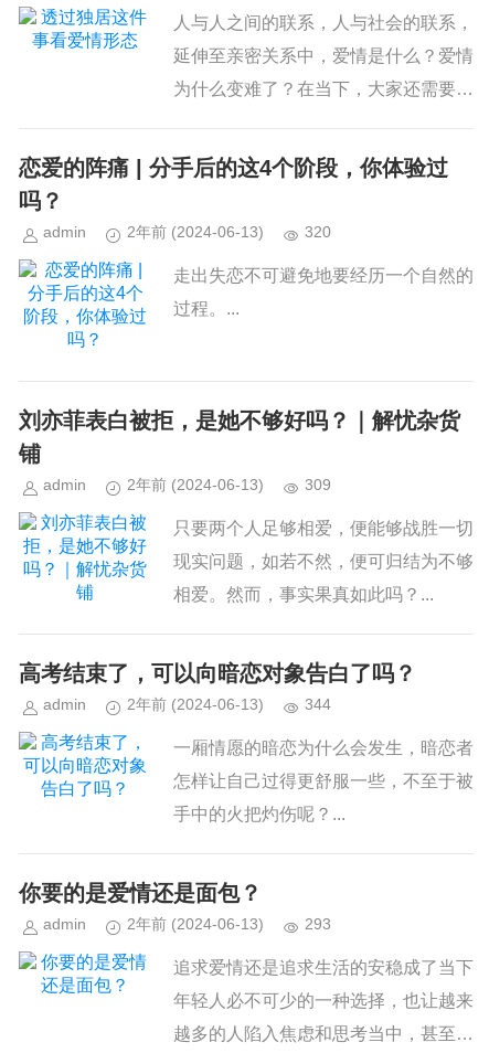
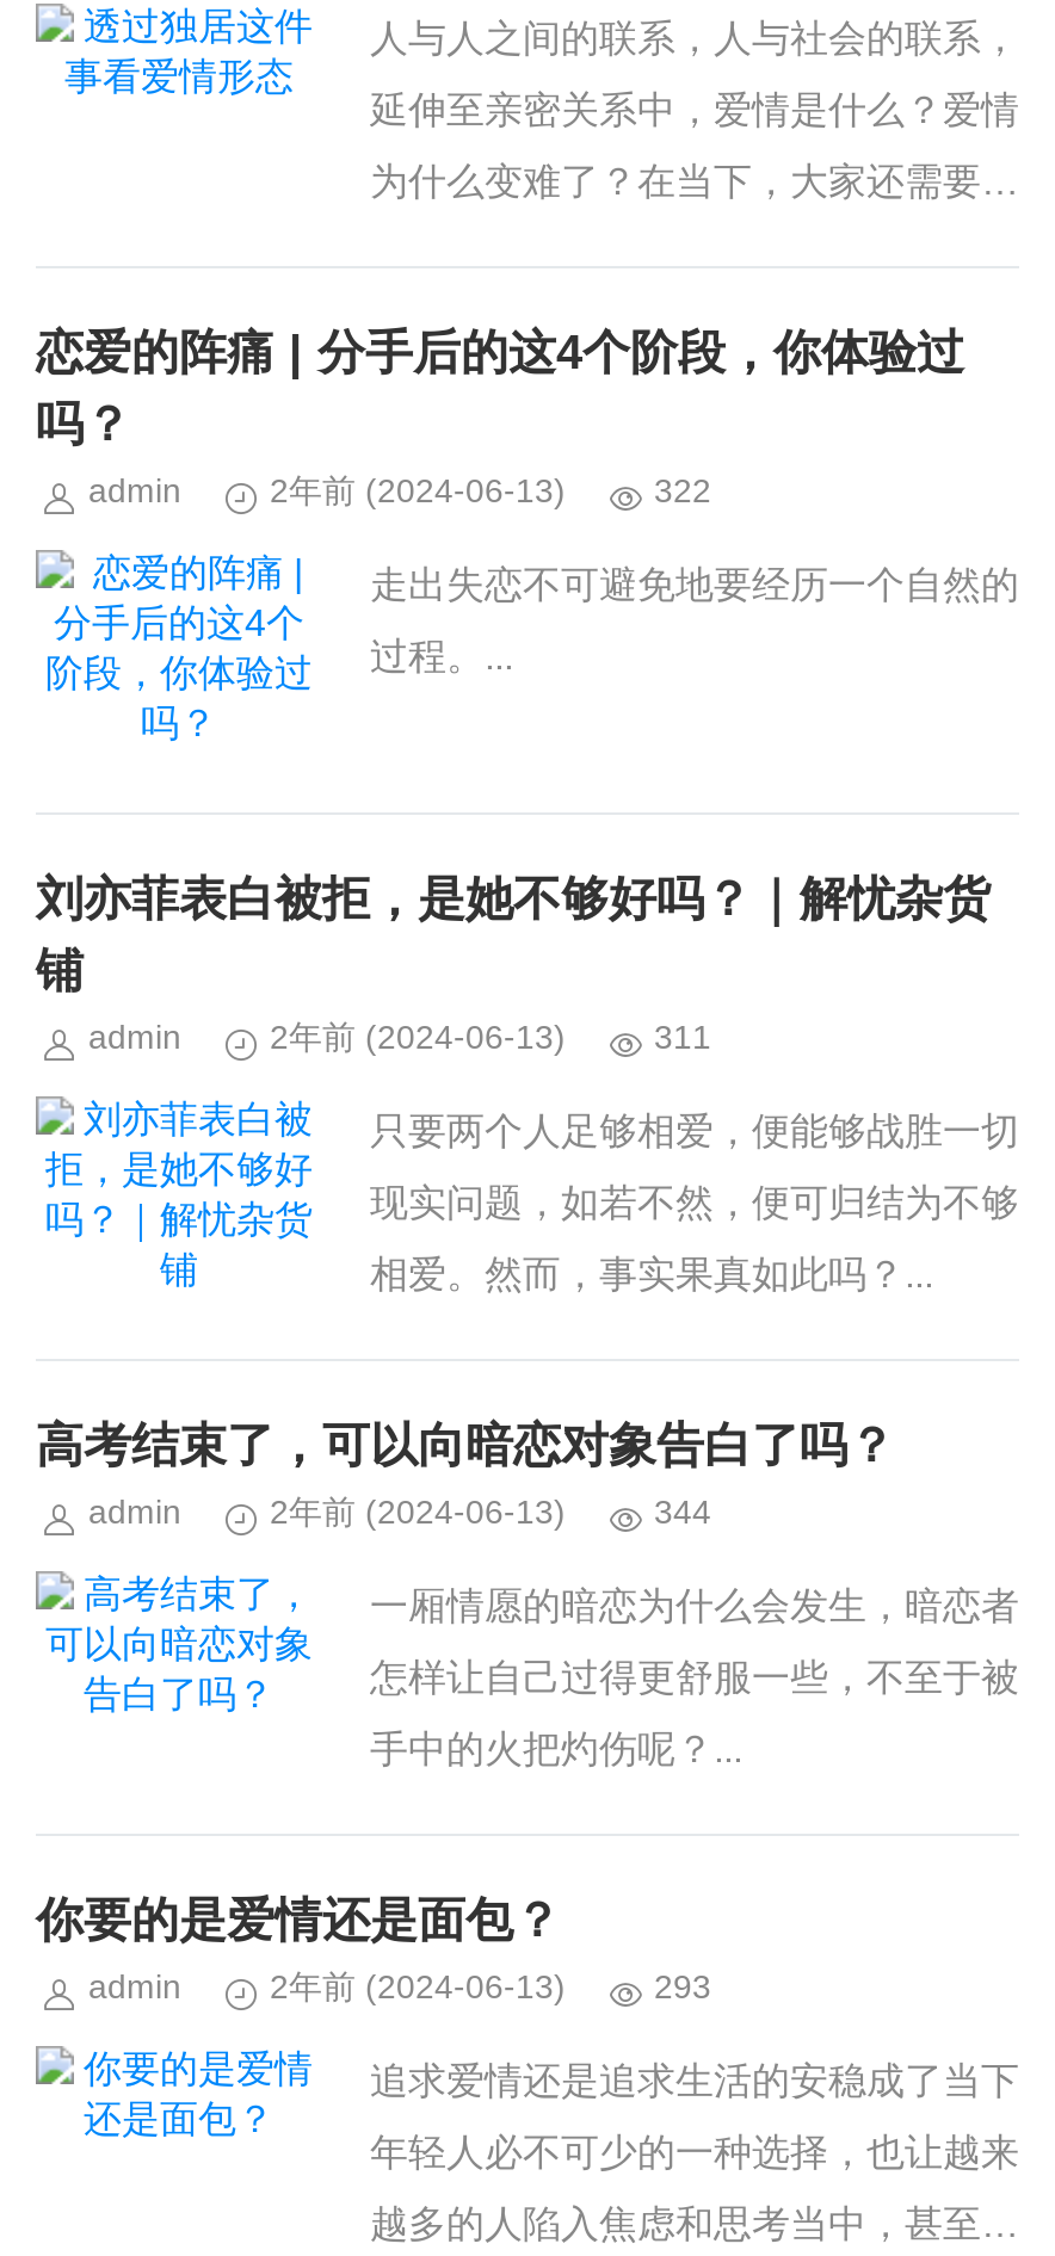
- 320
+ 322

- 309
+ 311
